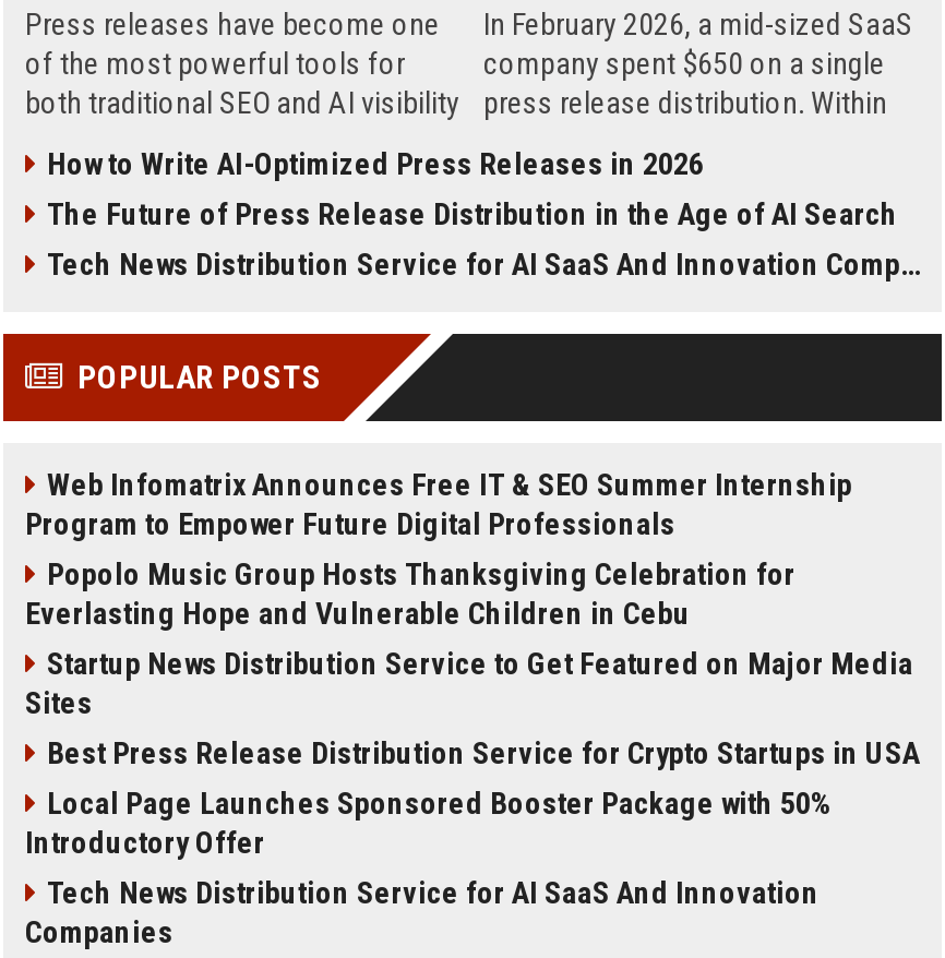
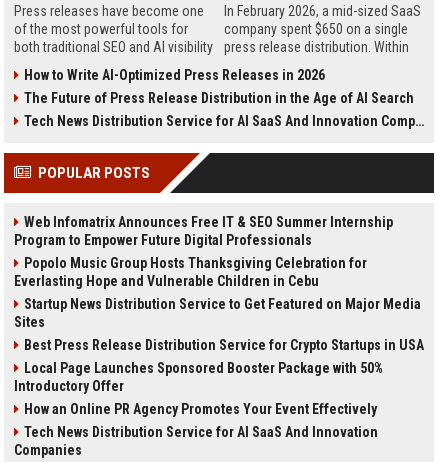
+ How an Online PR Agency Promotes Your Event Effectively
